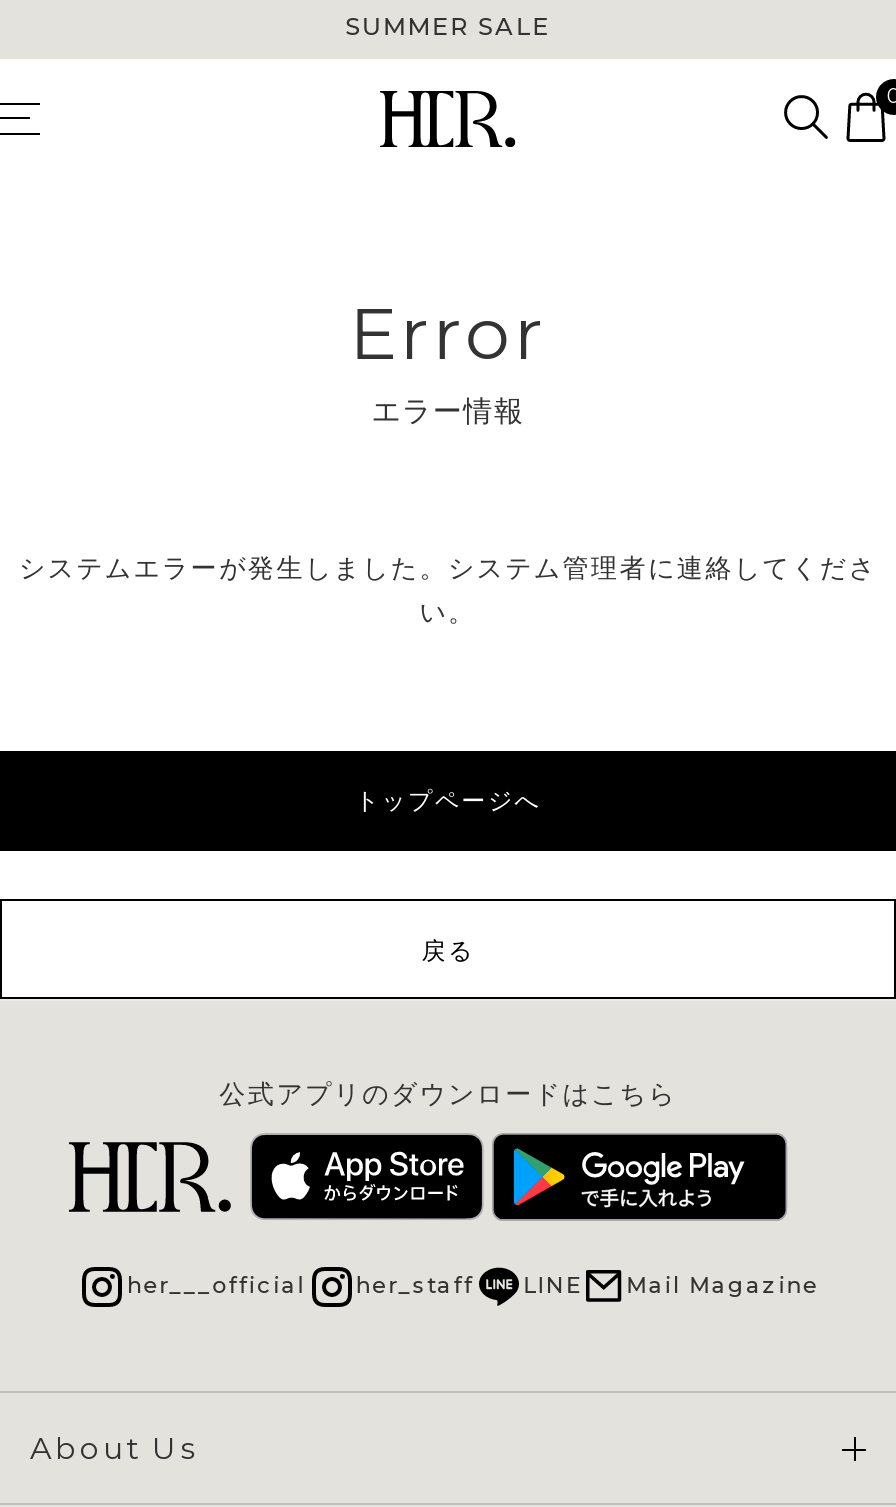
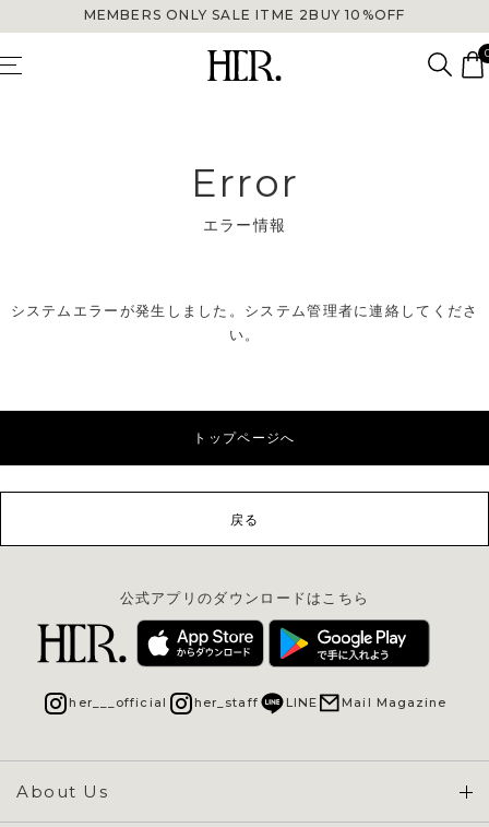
- SUMMER SALE
+ MEMBERS ONLY SALE ITME 2BUY 10%OFF
